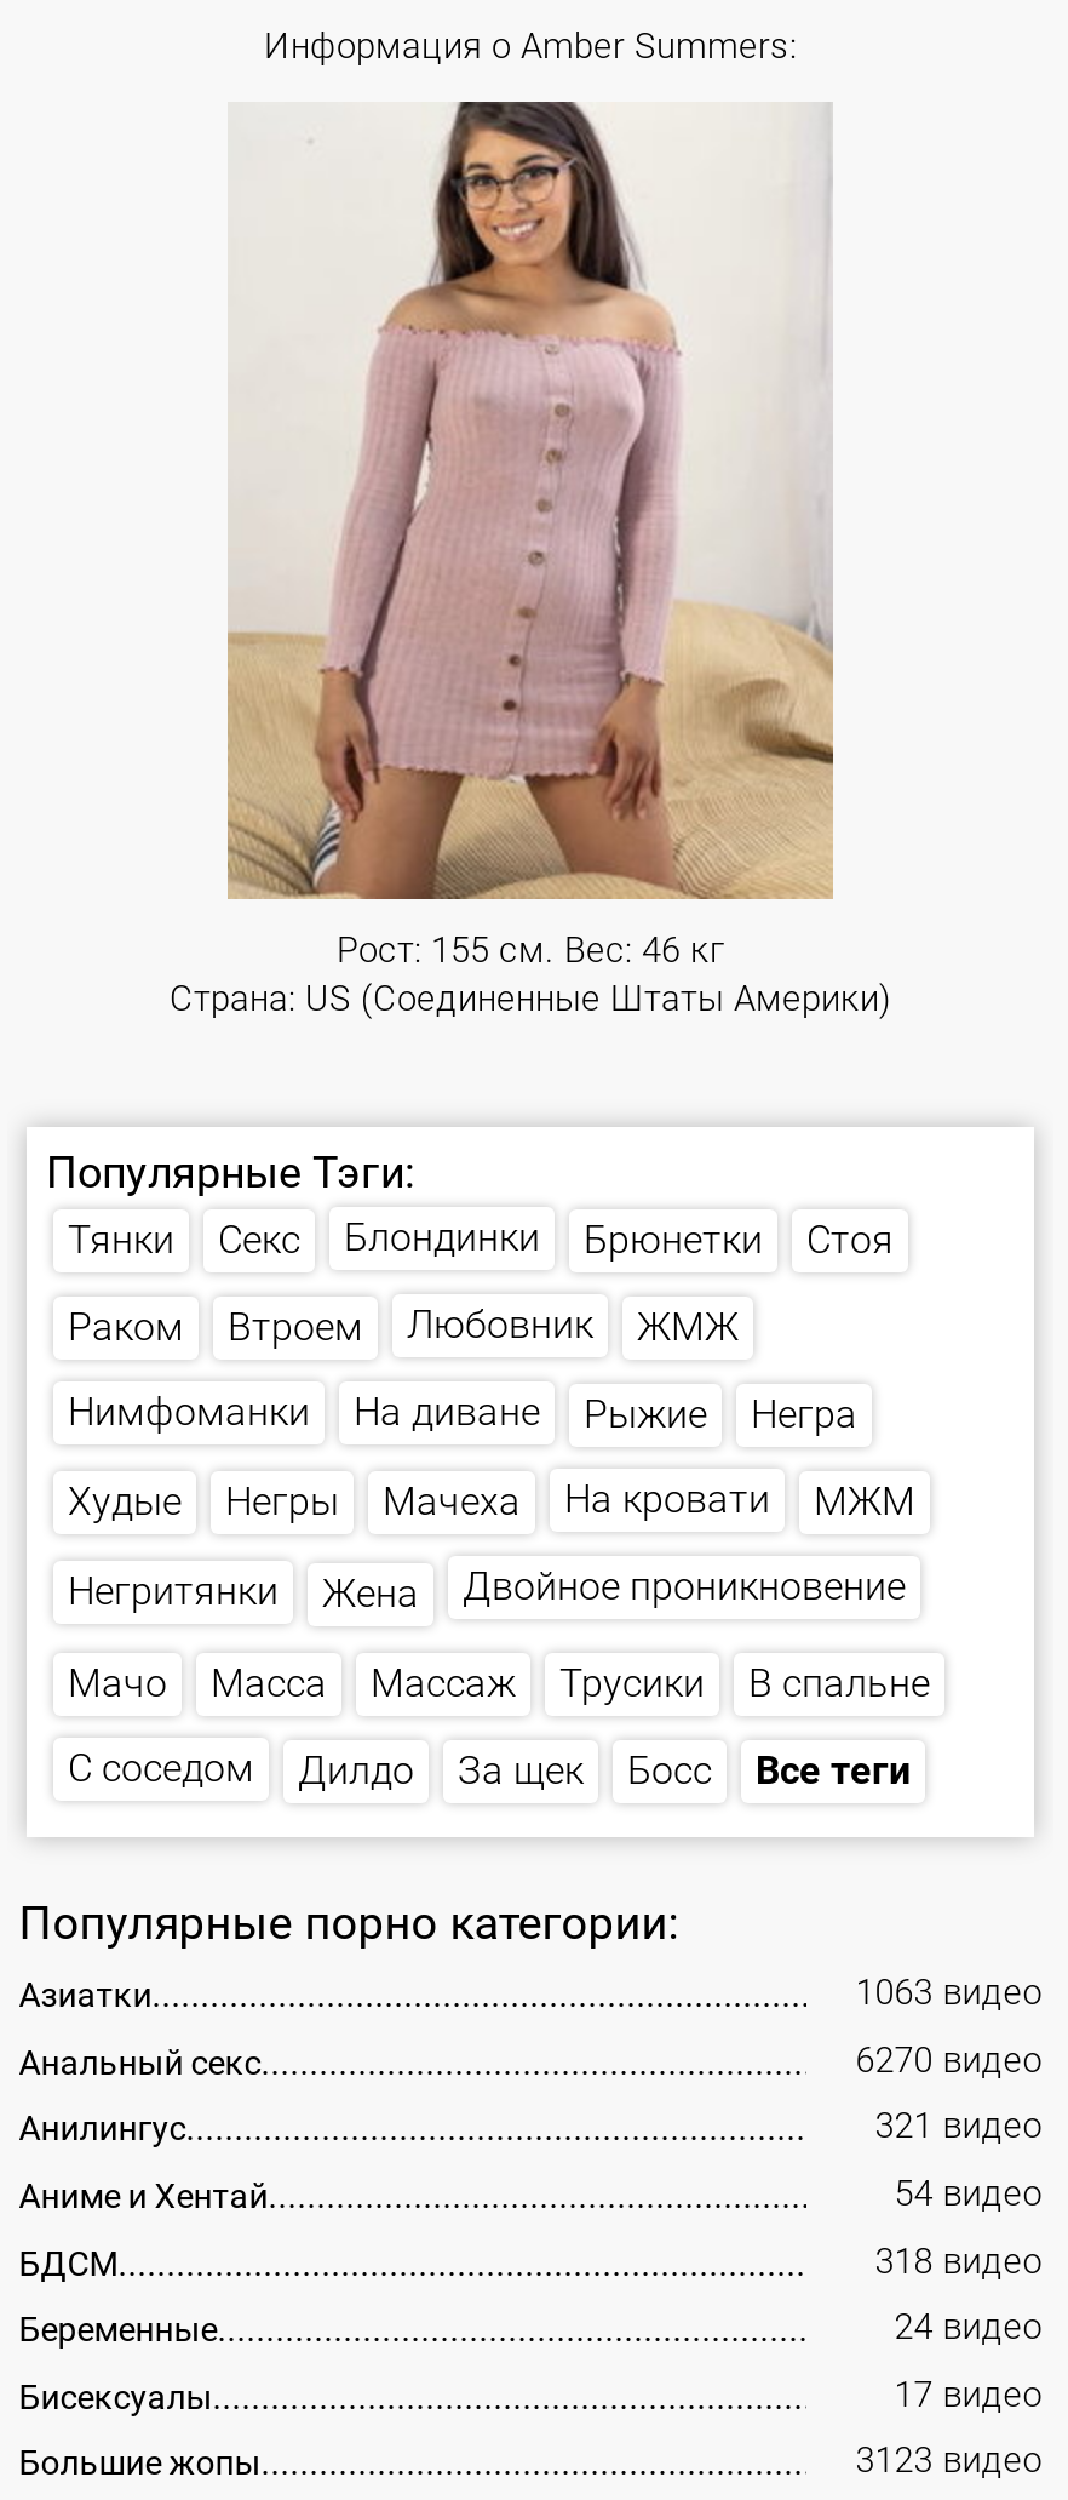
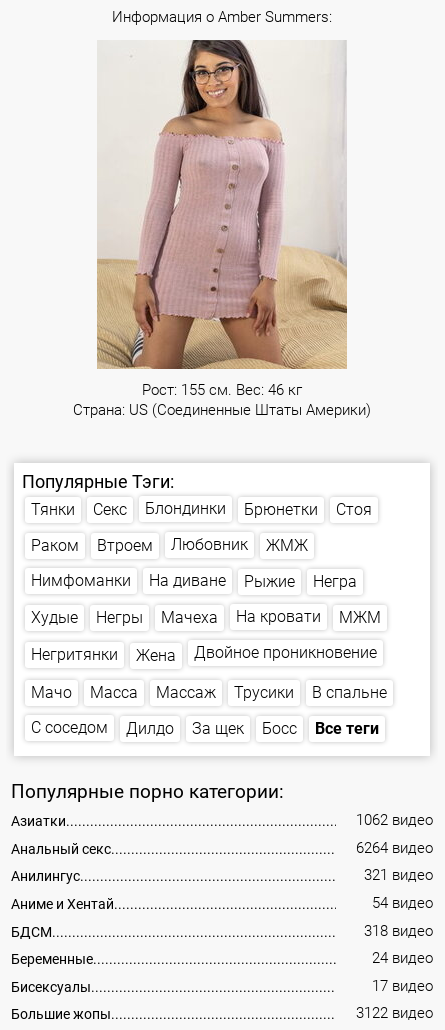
- 1063 видео
+ 1062 видео

- 6270 видео
+ 6264 видео

- 3123 видео
+ 3122 видео
